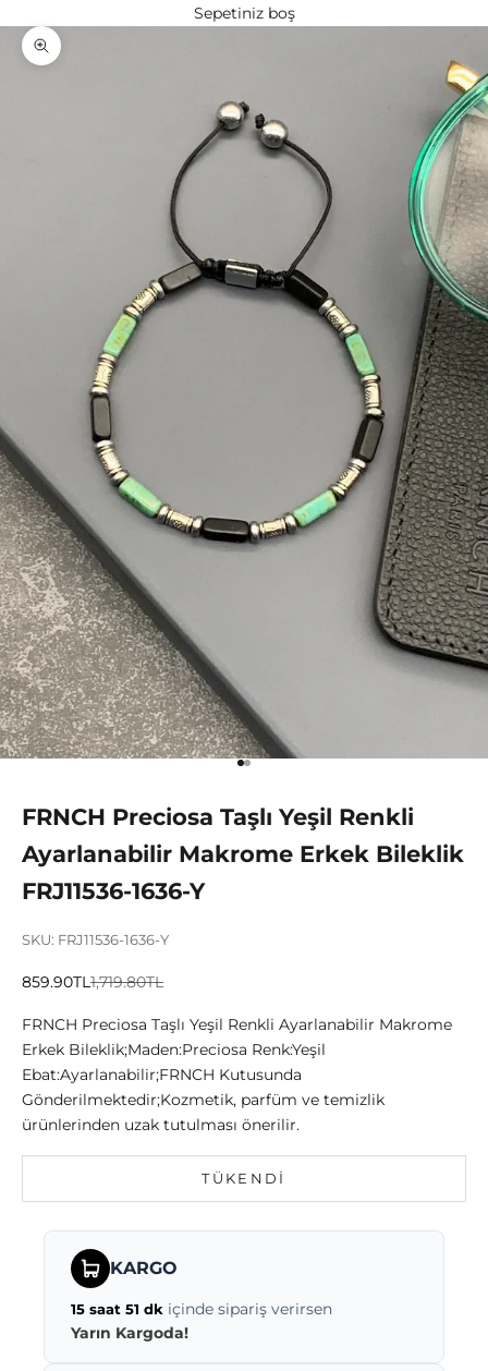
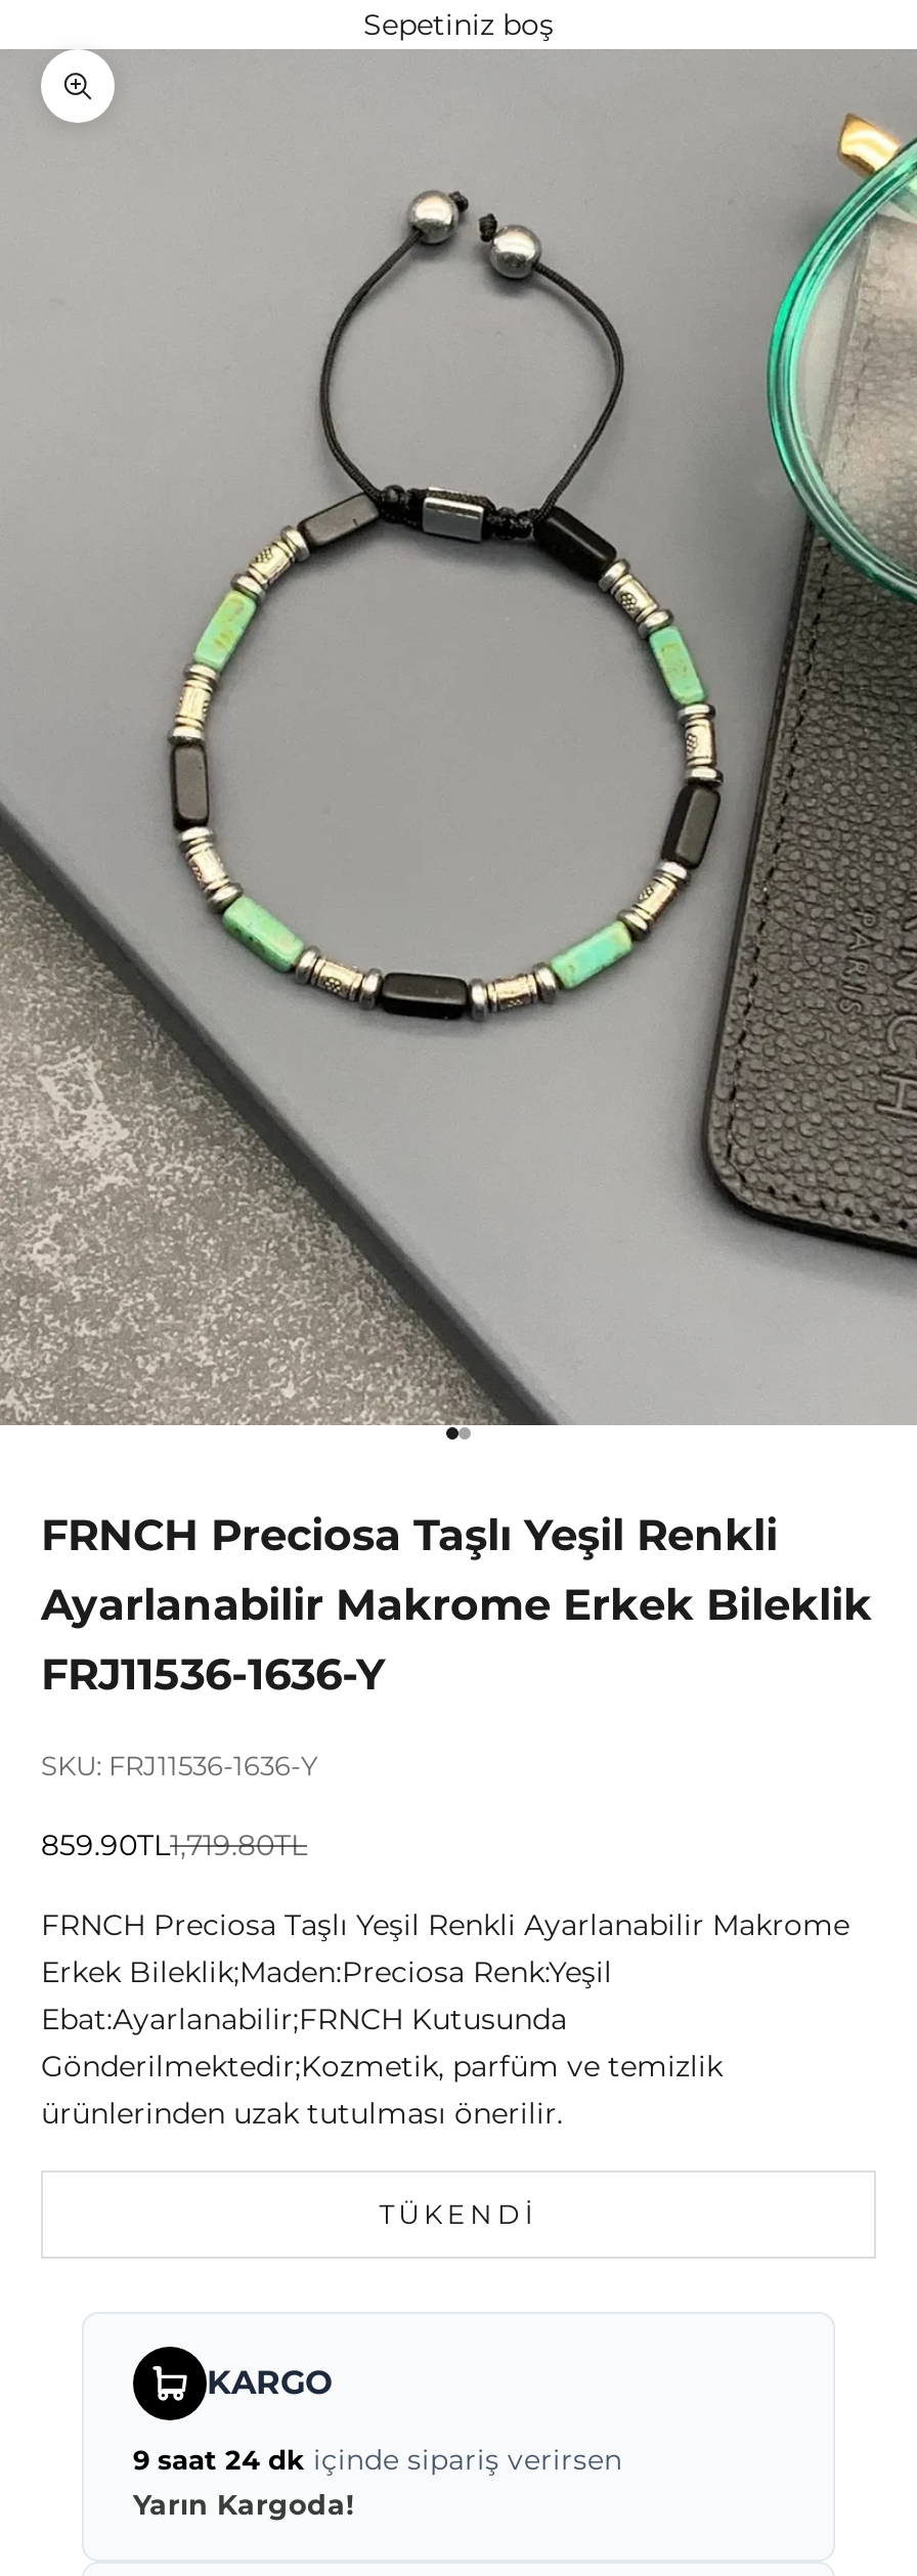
- 15 saat 51 dk içinde sipariş verirsen
+ 9 saat 24 dk içinde sipariş verirsen
